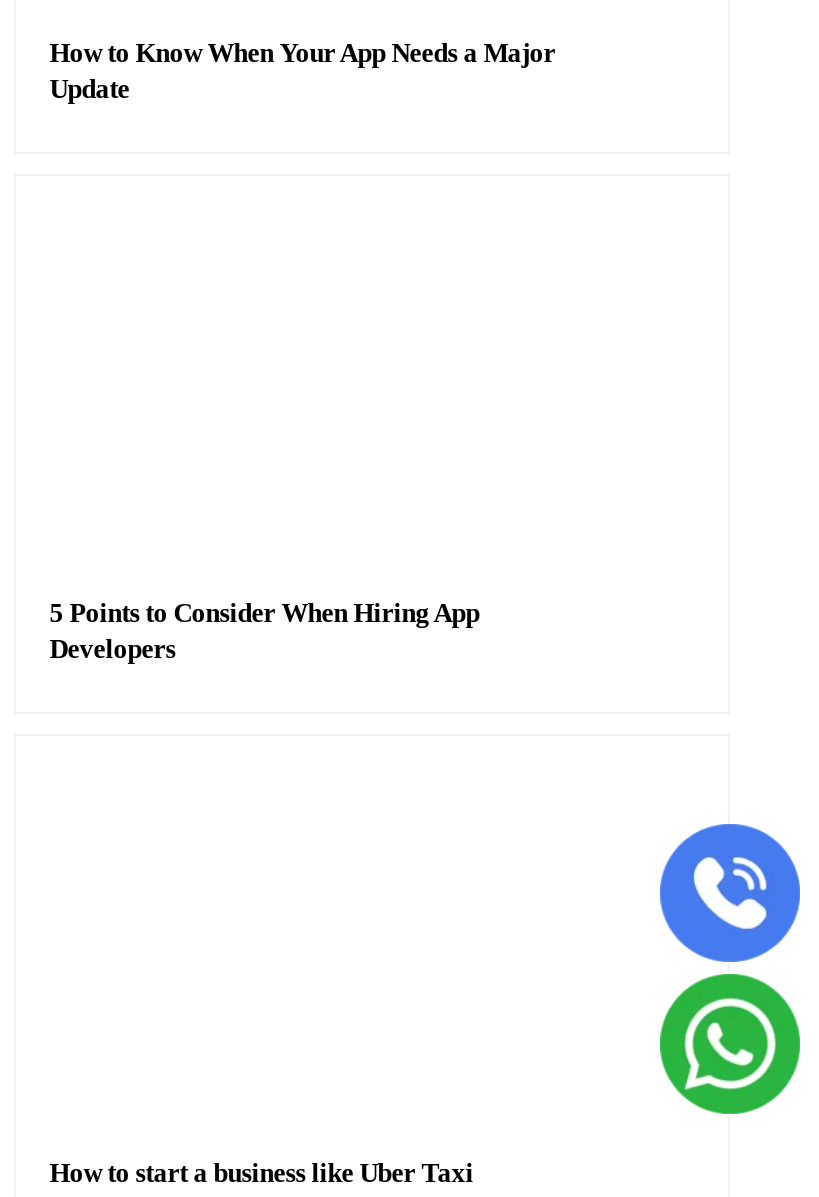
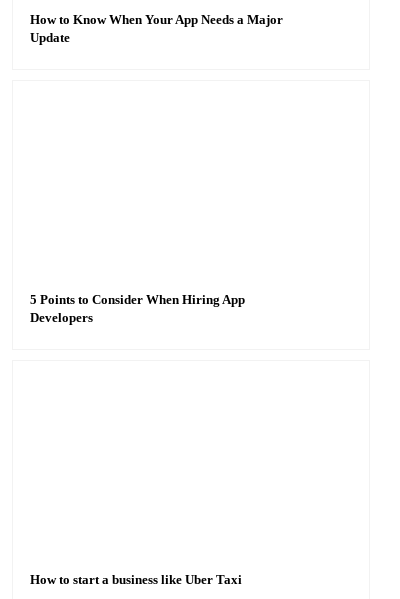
- [image]
